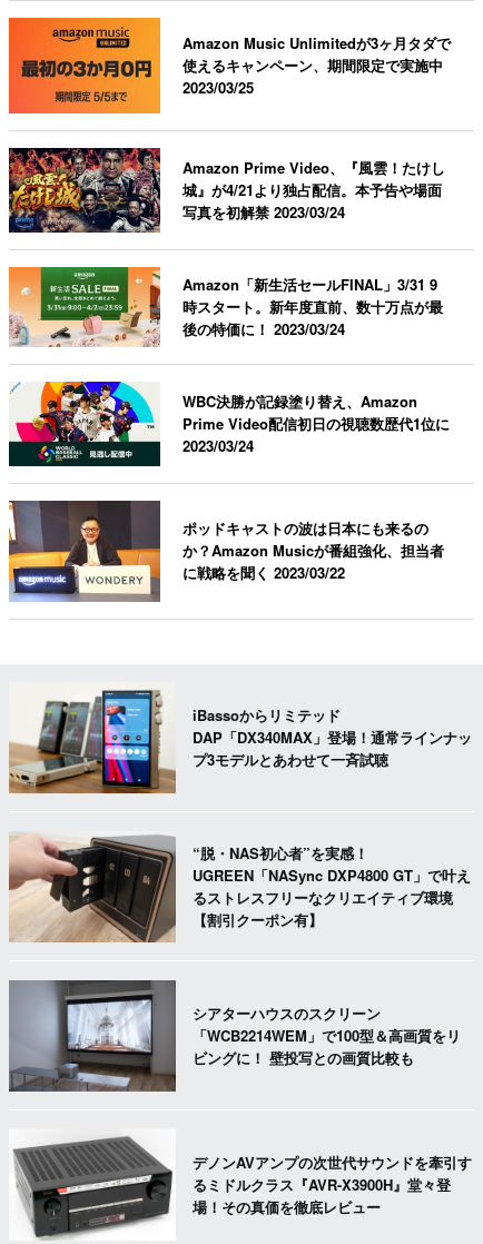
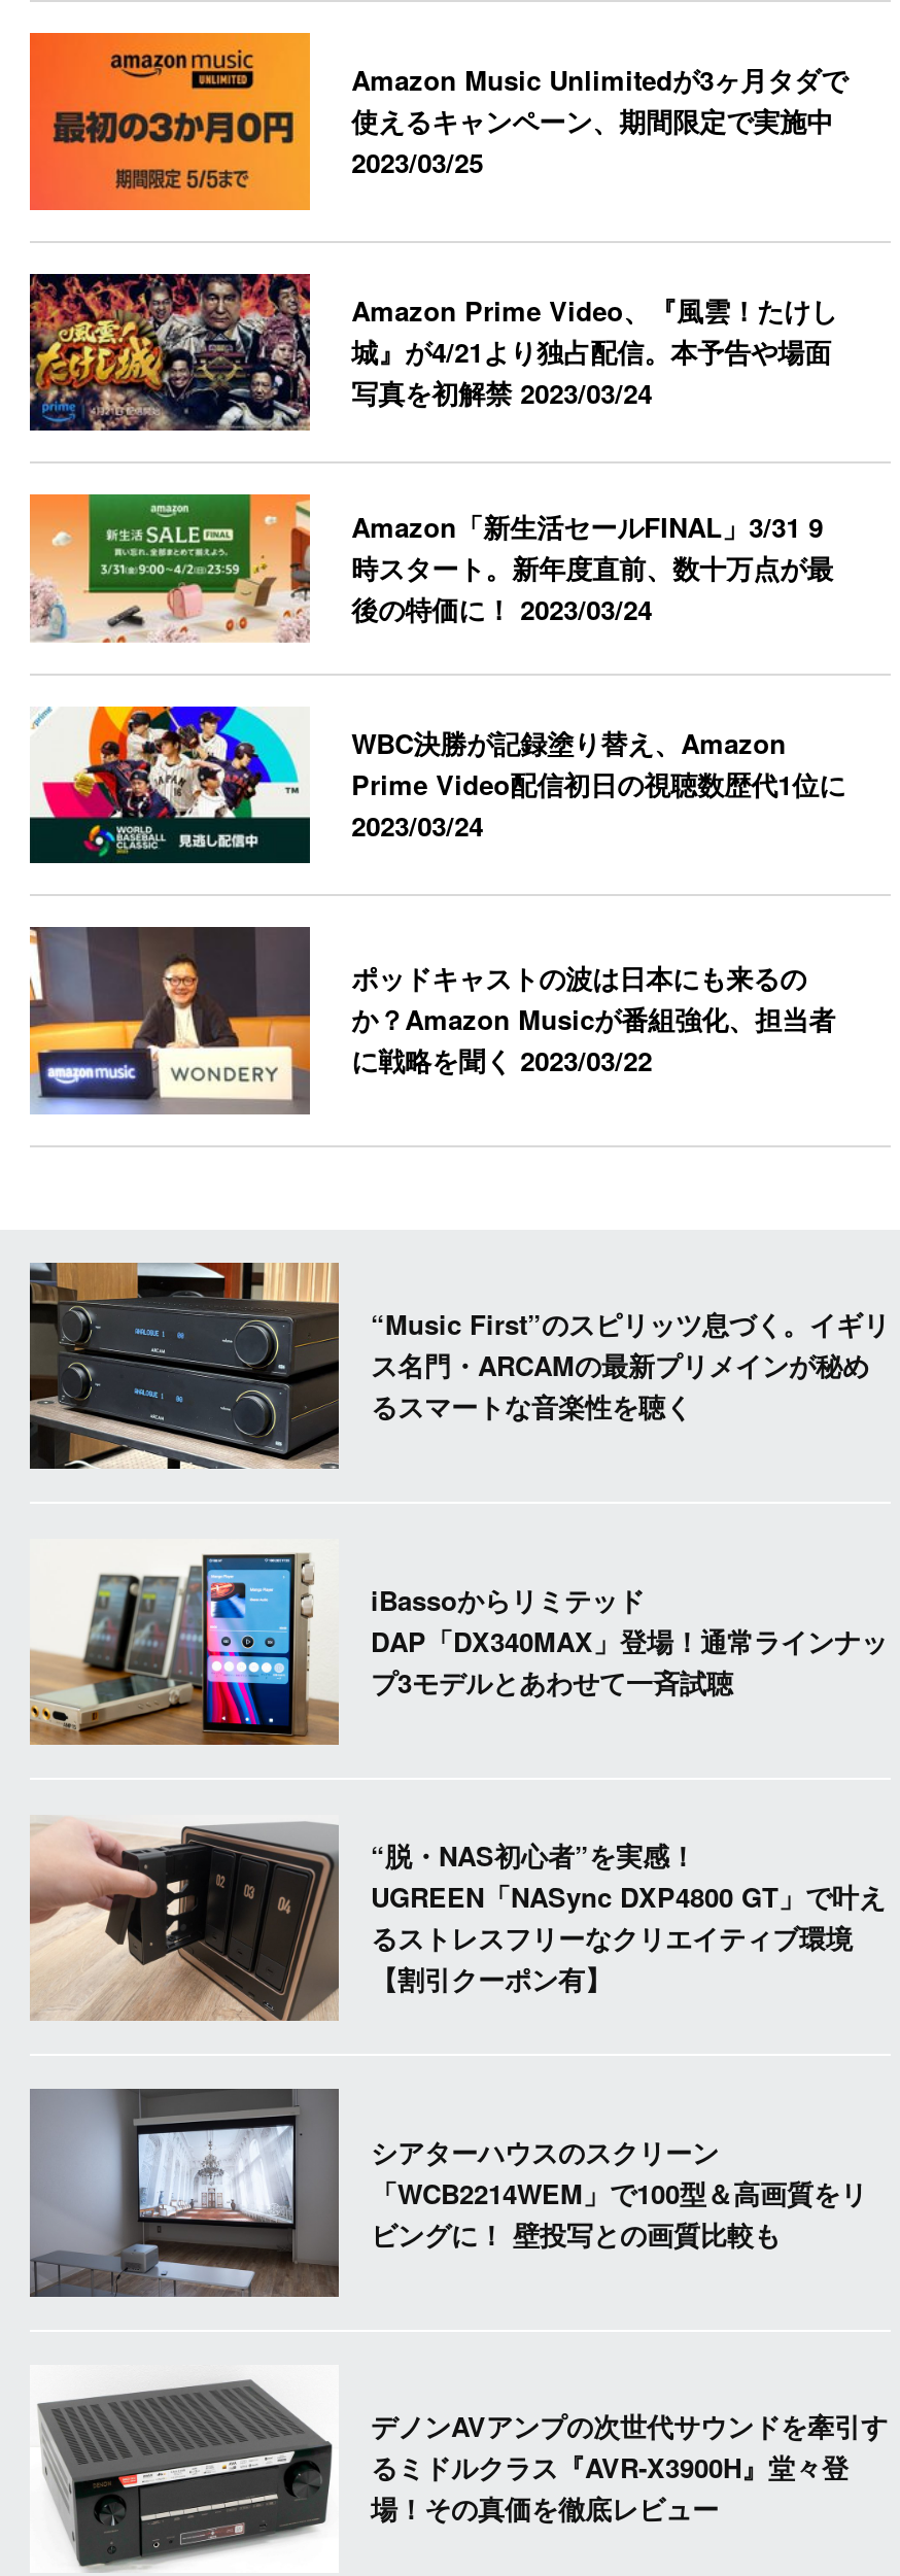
+ [image]
+ “Music First”のスピリッツ息づく。イギリ
+ ス名門・ARCAMの最新プリメインが秘め
+ るスマートな音楽性を聴く
